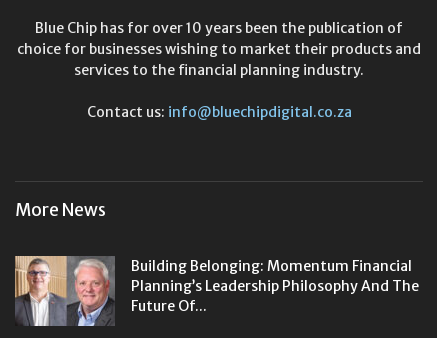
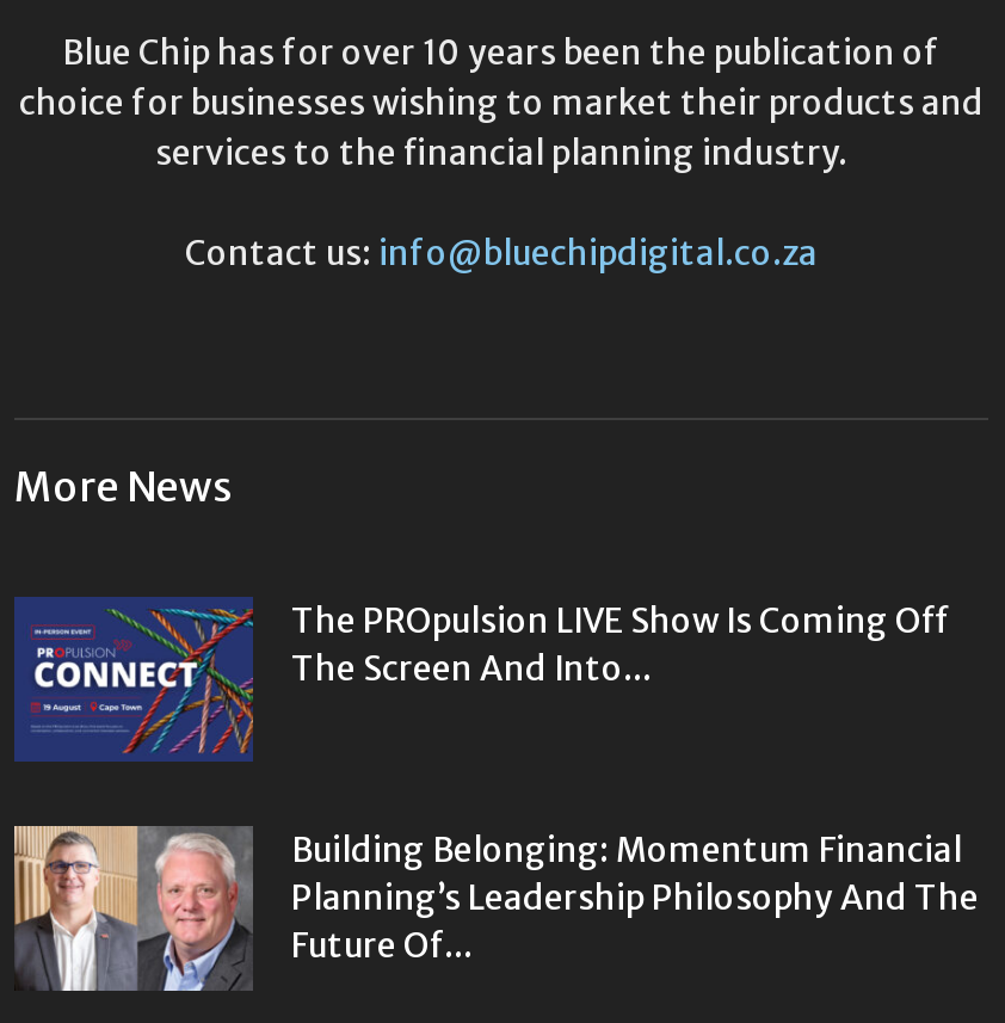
+ [image]
+ The PROpulsion LIVE Show Is Coming Off
+ The Screen And Into...
